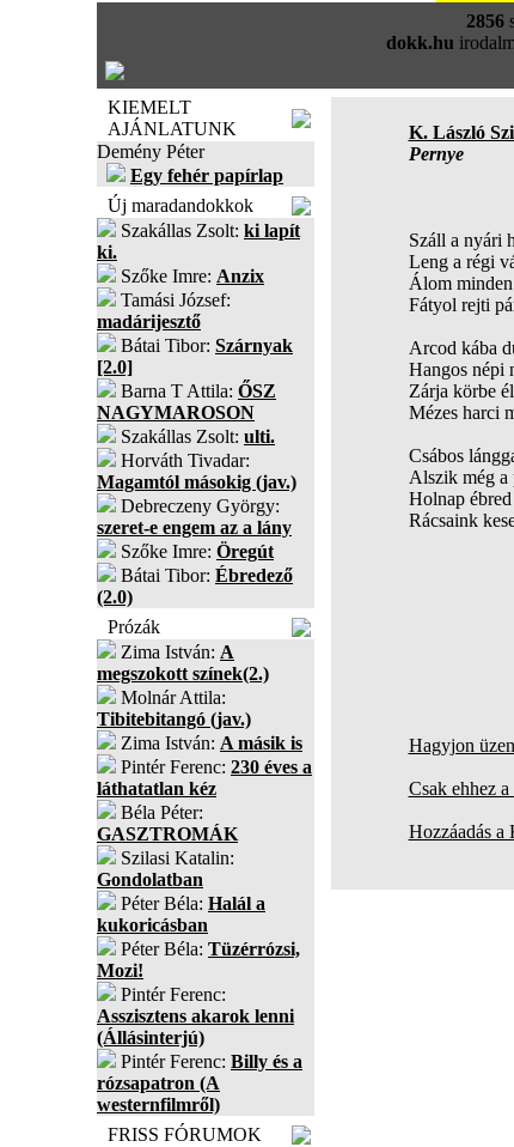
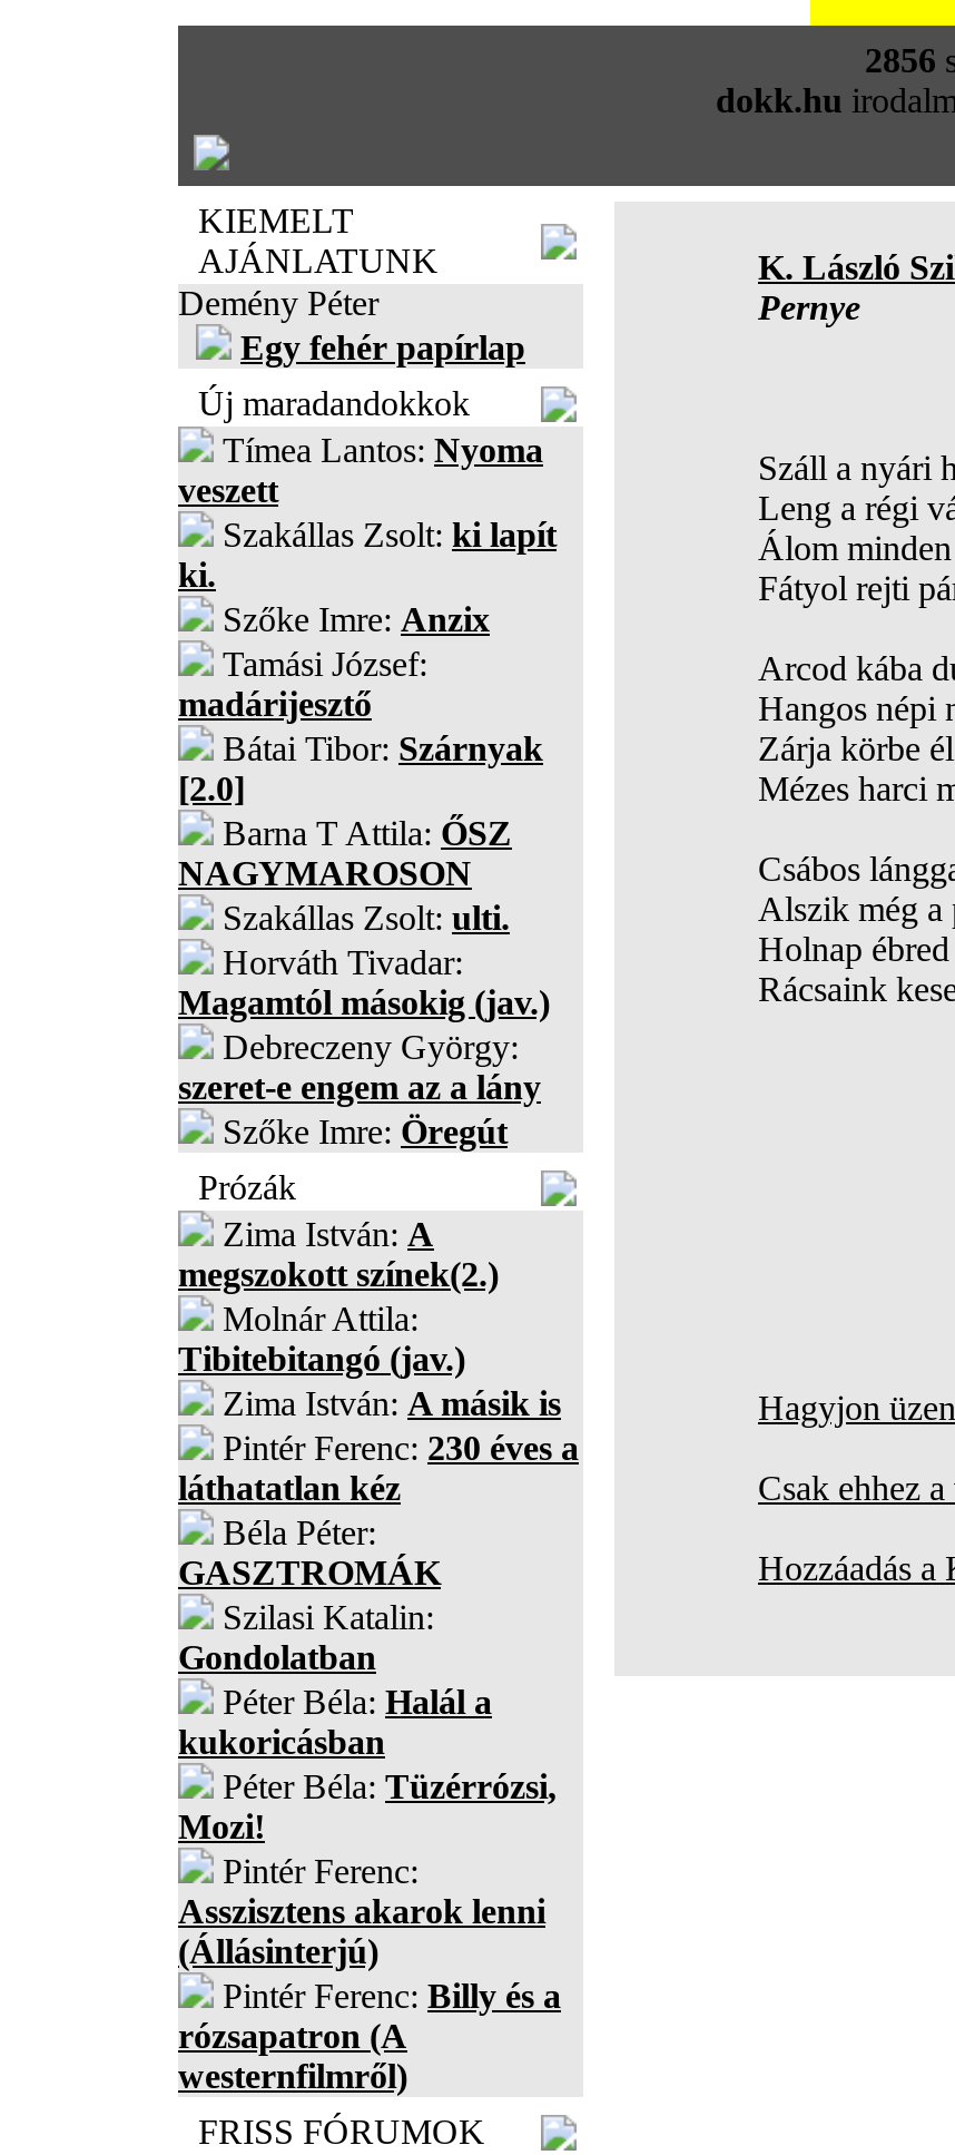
+ Tímea Lantos: Nyoma
+ veszett

moved down: Szakállas Zsolt: ki lapít | ki. | Szőke Imre: Anzix | ... | szeret-e engem az a lány | Szőke Imre: Öregút

- Bátai Tibor: Ébredező
- (2.0)
